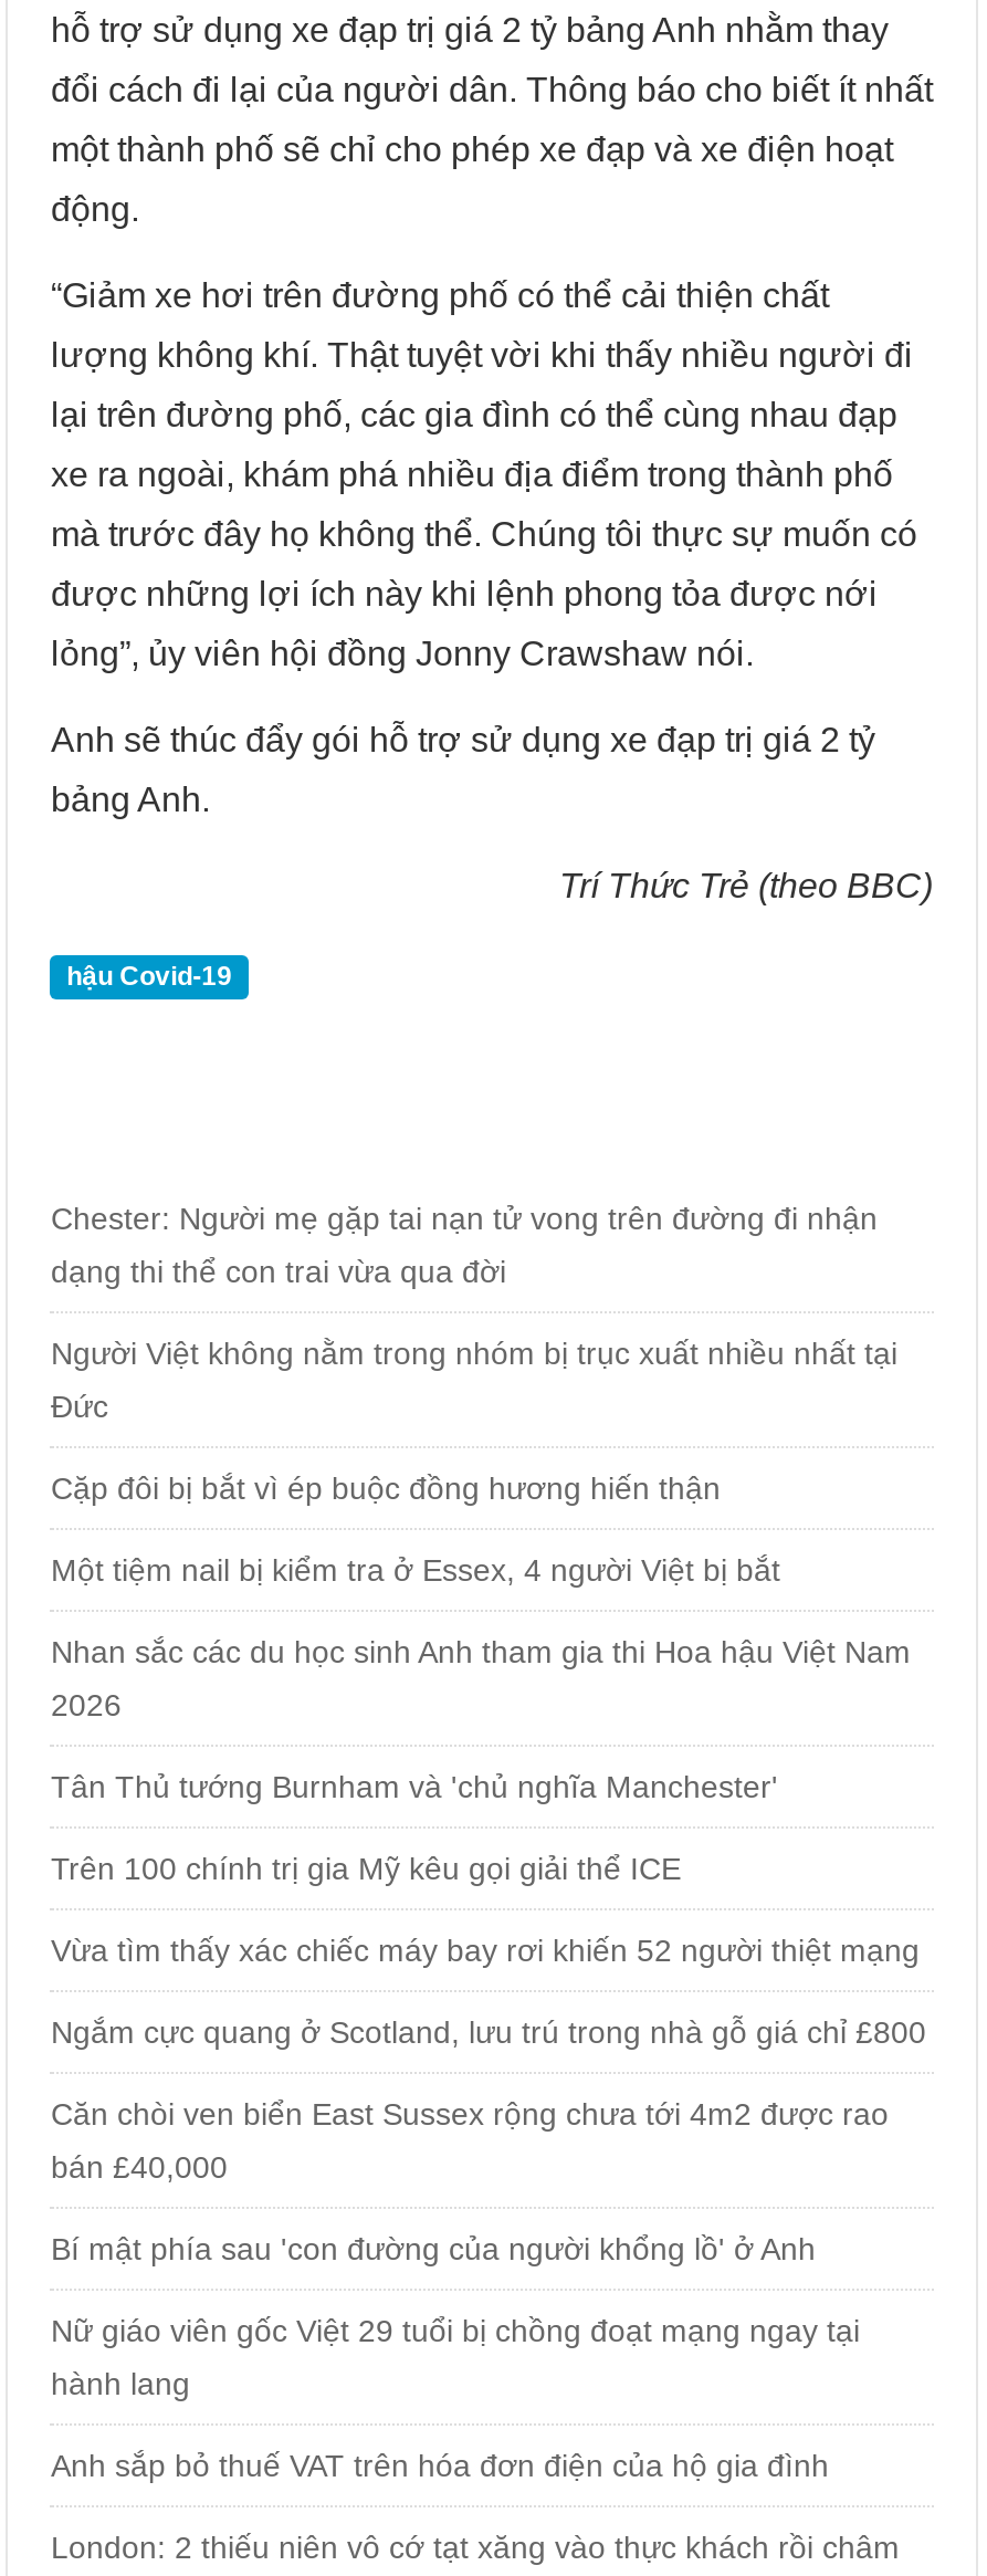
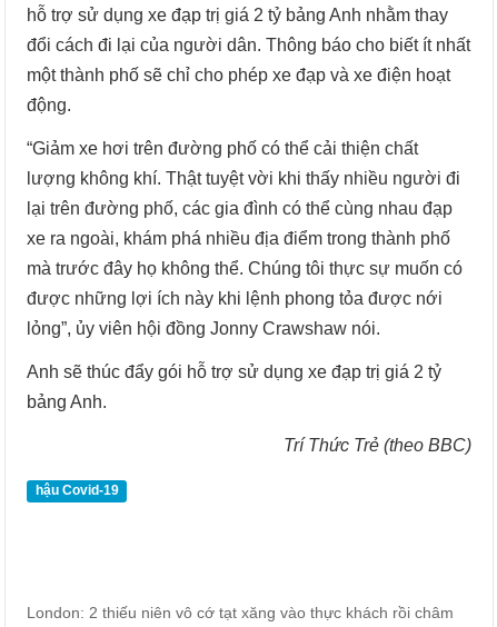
- Chester: Người mẹ gặp tai nạn tử vong trên đường đi nhận
- dạng thi thể con trai vừa qua đời
- Người Việt không nằm trong nhóm bị trục xuất nhiều nhất tại
- Đức
- Cặp đôi bị bắt vì ép buộc đồng hương hiến thận
- Một tiệm nail bị kiểm tra ở Essex, 4 người Việt bị bắt
- Nhan sắc các du học sinh Anh tham gia thi Hoa hậu Việt Nam
- 2026
- Tân Thủ tướng Burnham và 'chủ nghĩa Manchester'
- Trên 100 chính trị gia Mỹ kêu gọi giải thể ICE
- Vừa tìm thấy xác chiếc máy bay rơi khiến 52 người thiệt mạng
- Ngắm cực quang ở Scotland, lưu trú trong nhà gỗ giá chỉ £800
- Căn chòi ven biển East Sussex rộng chưa tới 4m2 được rao
- bán £40,000
- Bí mật phía sau 'con đường của người khổng lồ' ở Anh
- Nữ giáo viên gốc Việt 29 tuổi bị chồng đoạt mạng ngay tại
- hành lang
- Anh sắp bỏ thuế VAT trên hóa đơn điện của hộ gia đình
